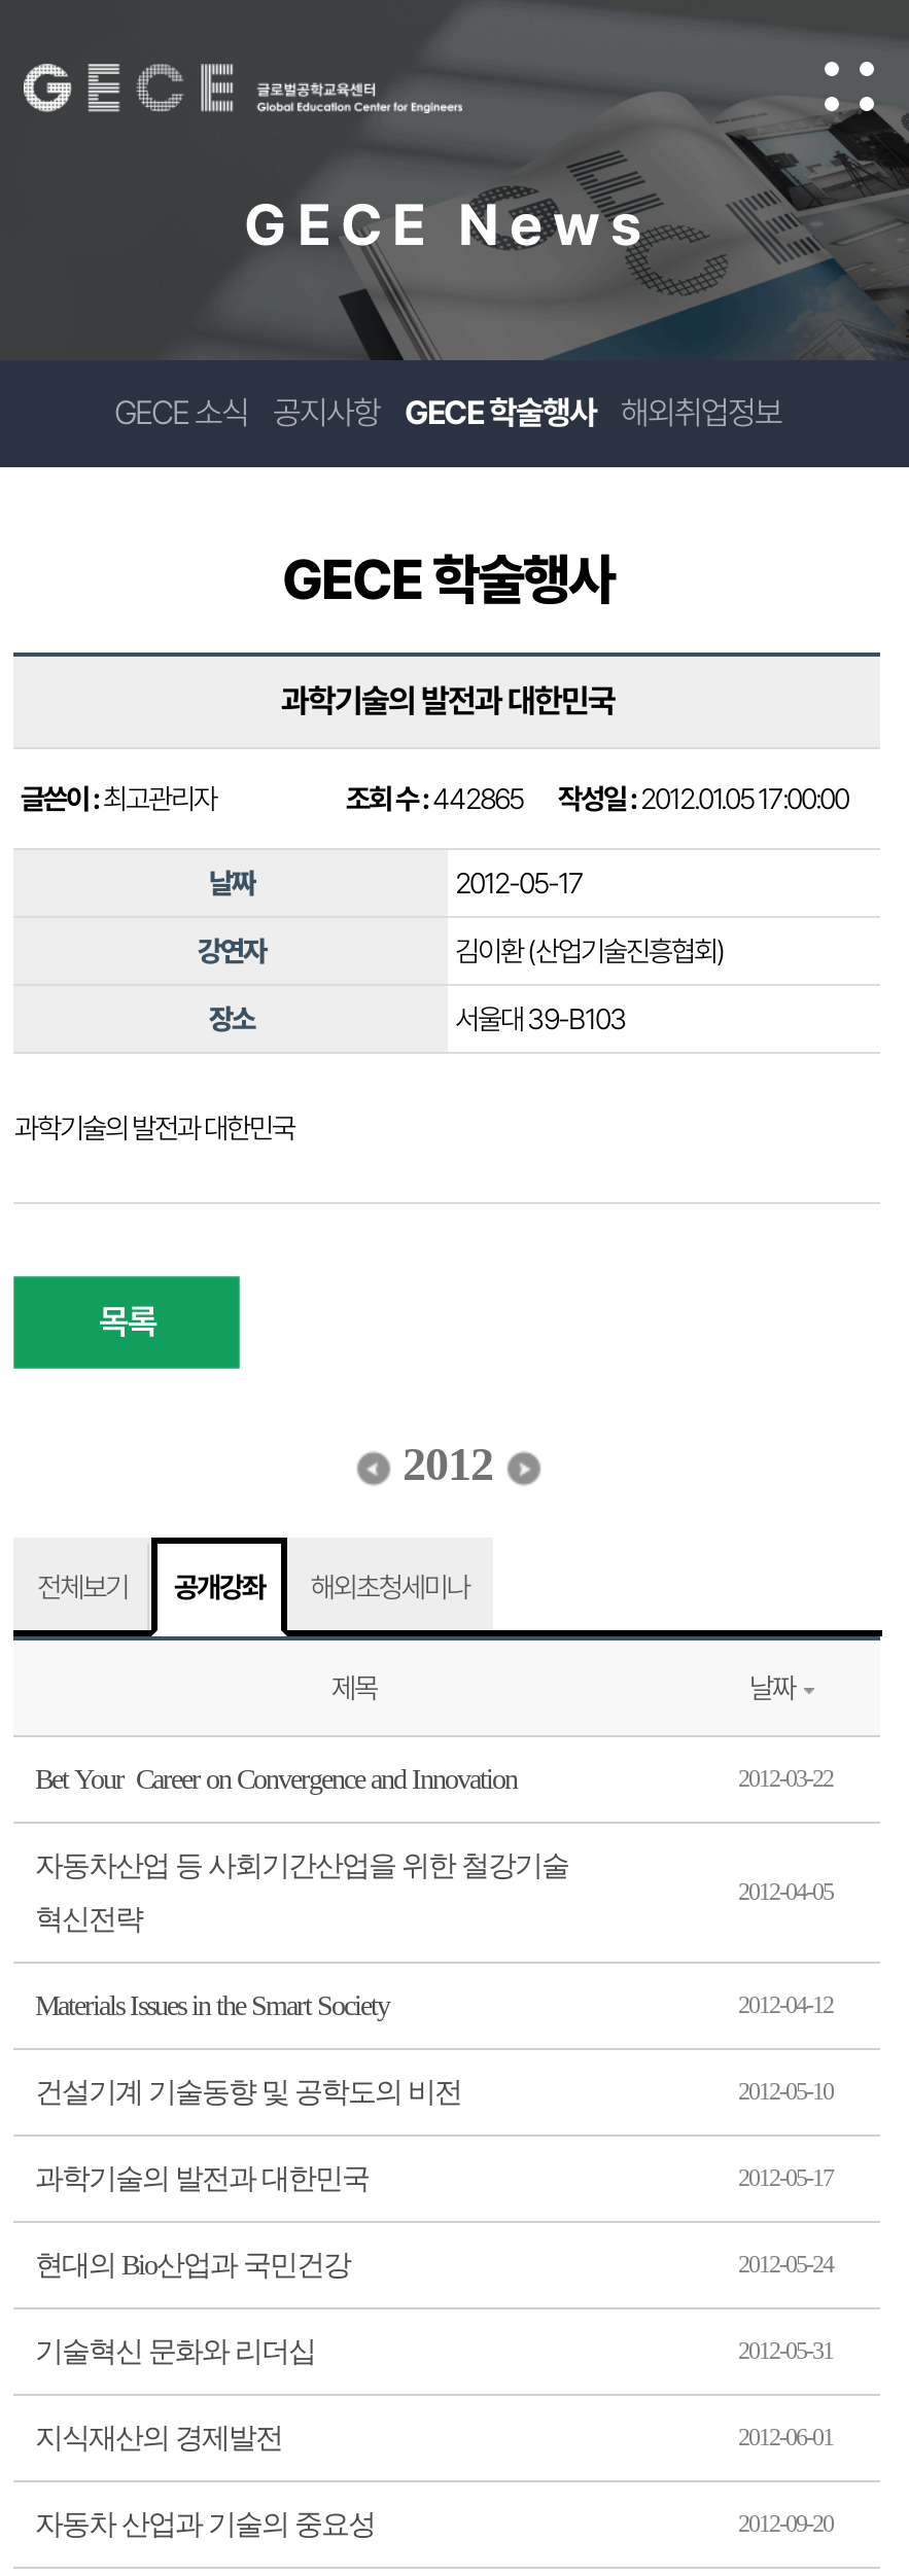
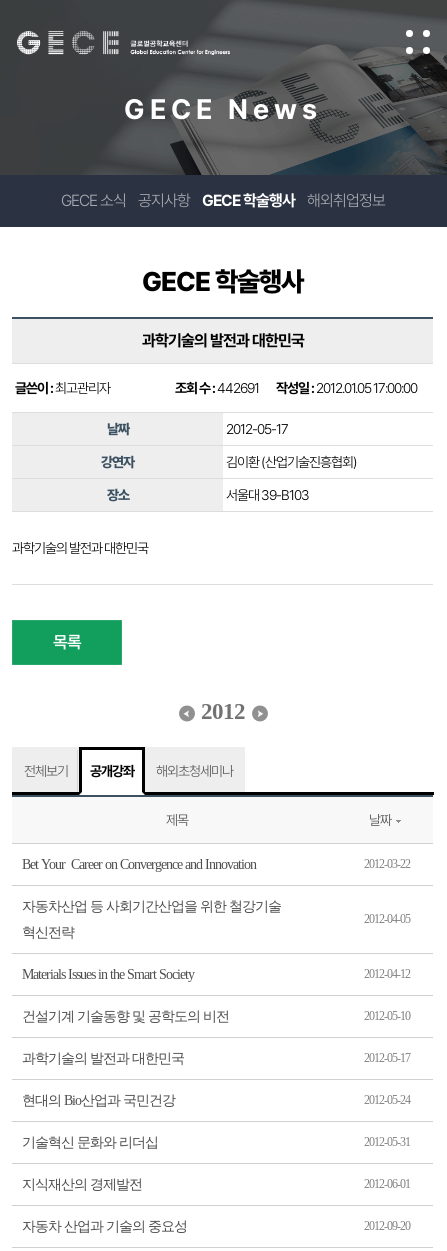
- 조회 수 :442865 작성일 : 2012.01.05 17:00:00
+ 조회 수 :442691 작성일 : 2012.01.05 17:00:00
